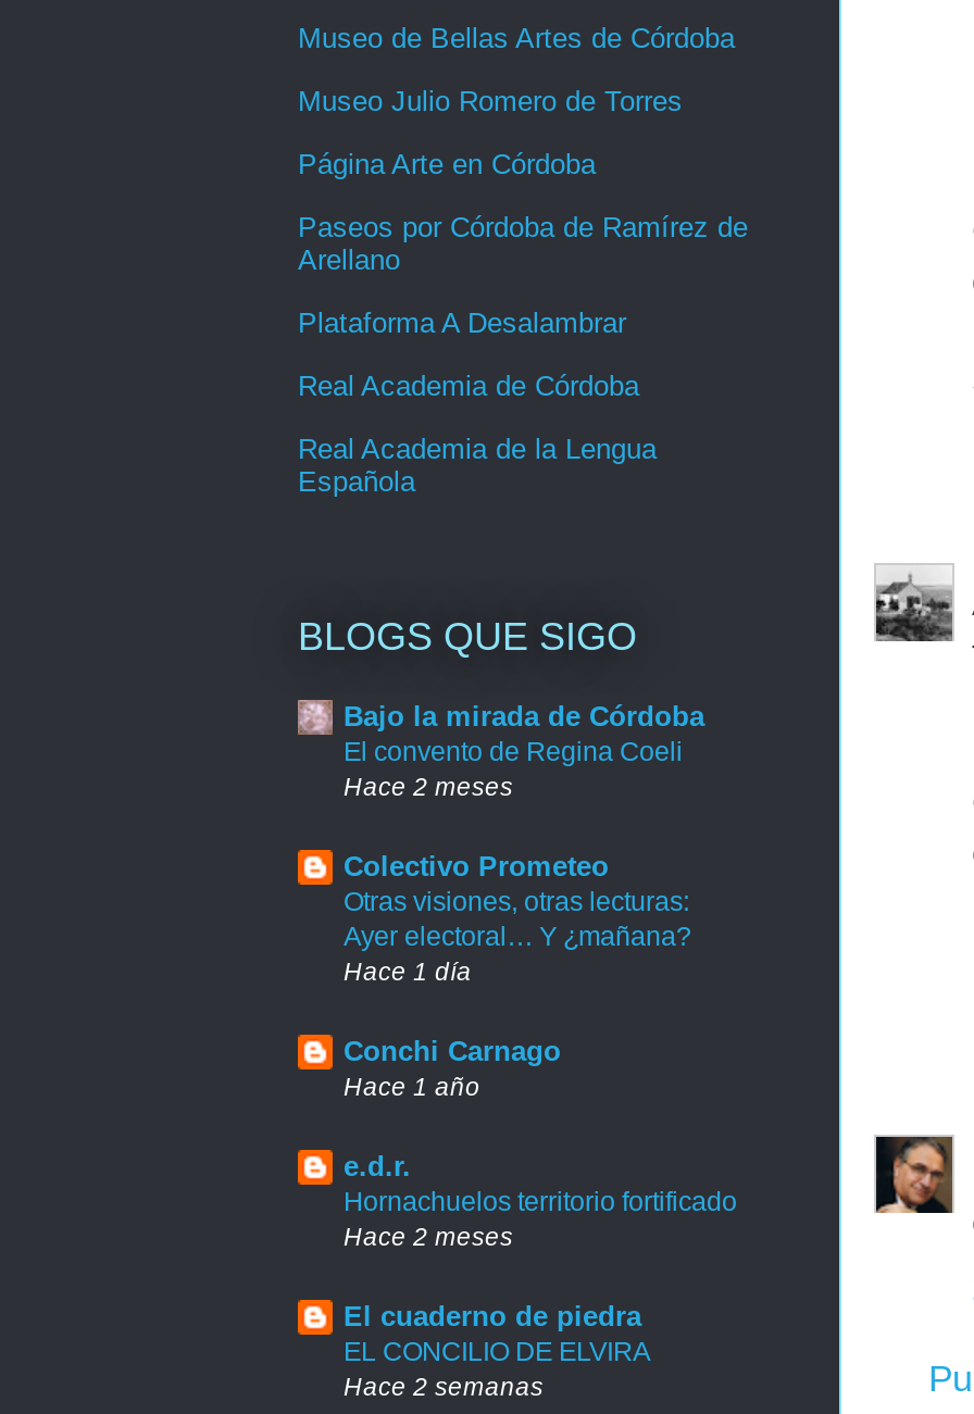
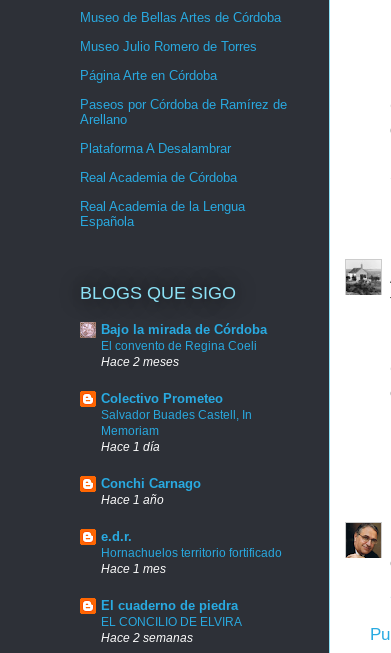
- Otras visiones, otras lecturas:
- Ayer electoral… Y ¿mañana?
+ Salvador Buades Castell, In
+ Memoriam

- Hace 2 meses
+ Hace 1 mes
